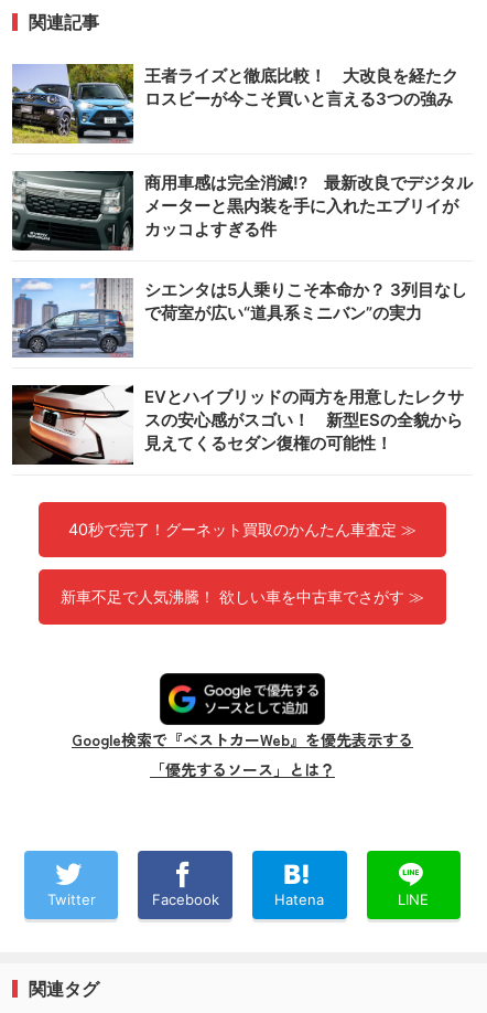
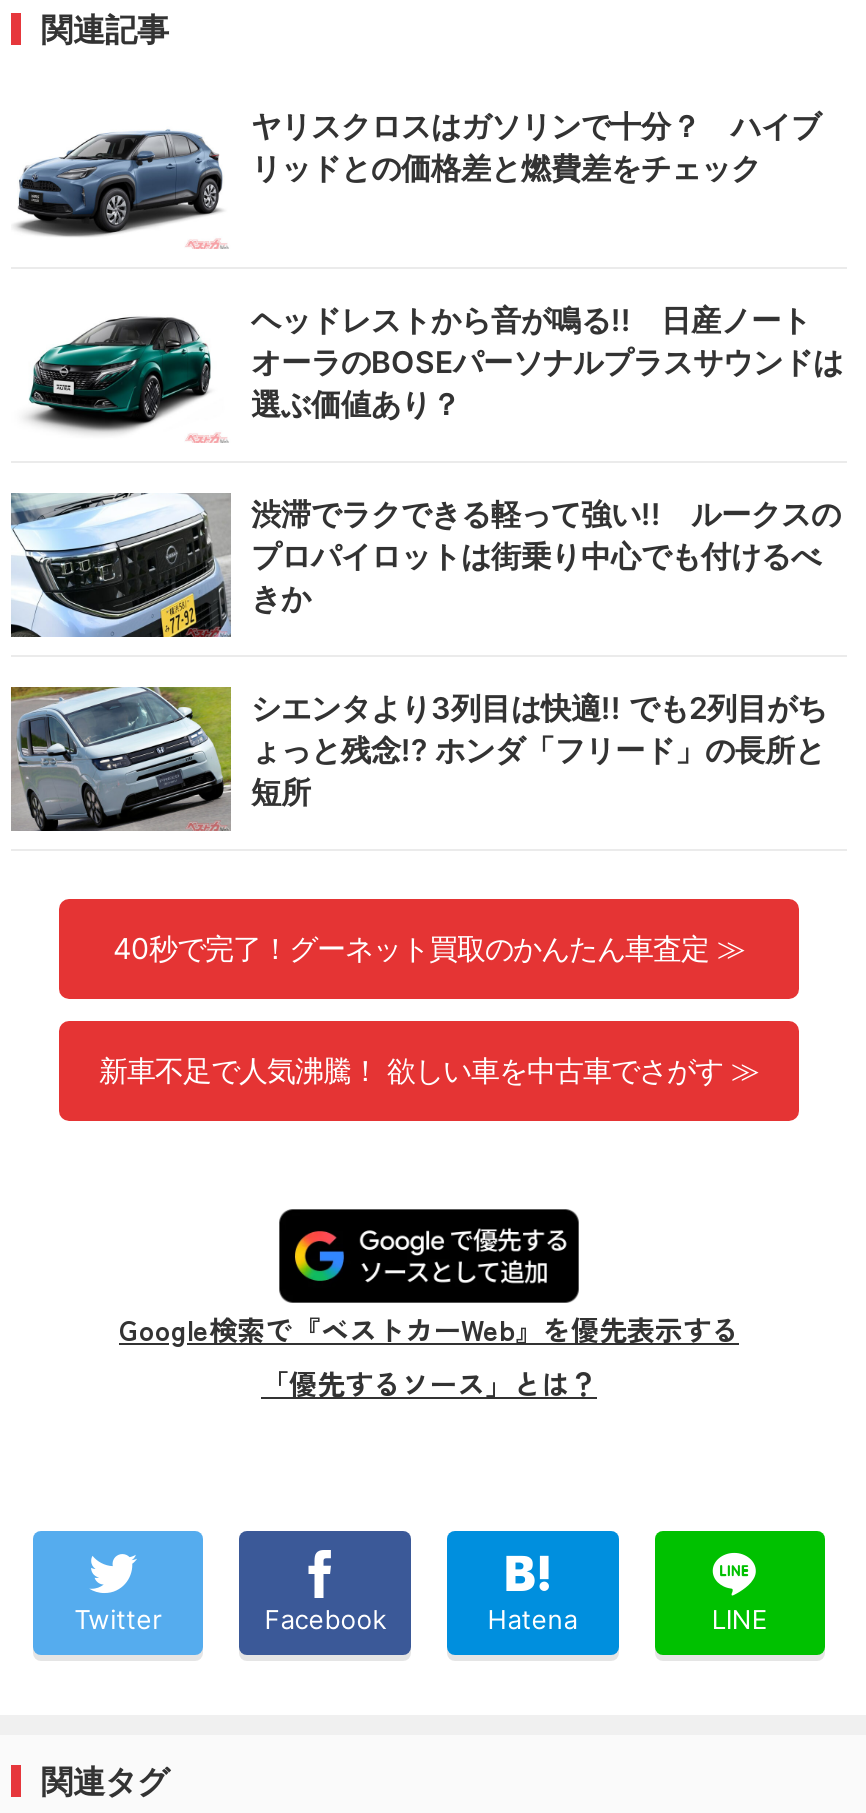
- [image]
- 王者ライズと徹底比較！ 大改良を経たク
- ロスビーが今こそ買いと言える3つの強み
+ [image]
+ ヤリスクロスはガソリンで十分？ ハイブ
+ リッドとの価格差と燃費差をチェック

- [image]
- 商用車感は完全消滅!? 最新改良でデジタル
- メーターと黒内装を手に入れたエブリイが
- カッコよすぎる件
+ [image]
+ ヘッドレストから音が鳴る!! 日産ノート
+ オーラのBOSEパーソナルプラスサウンドは
+ 選ぶ価値あり？

- [image]
- シエンタは5人乗りこそ本命か？ 3列目なし
- で荷室が広い“道具系ミニバン”の実力
+ [image]
+ 渋滞でラクできる軽って強い!! ルークスの
+ プロパイロットは街乗り中心でも付けるべ
+ きか

- [image]
- EVとハイブリッドの両方を用意したレクサ
- スの安心感がスゴい！ 新型ESの全貌から
- 見えてくるセダン復権の可能性！
+ [image]
+ シエンタより3列目は快適!! でも2列目がち
+ ょっと残念!? ホンダ「フリード」の長所と
+ 短所
